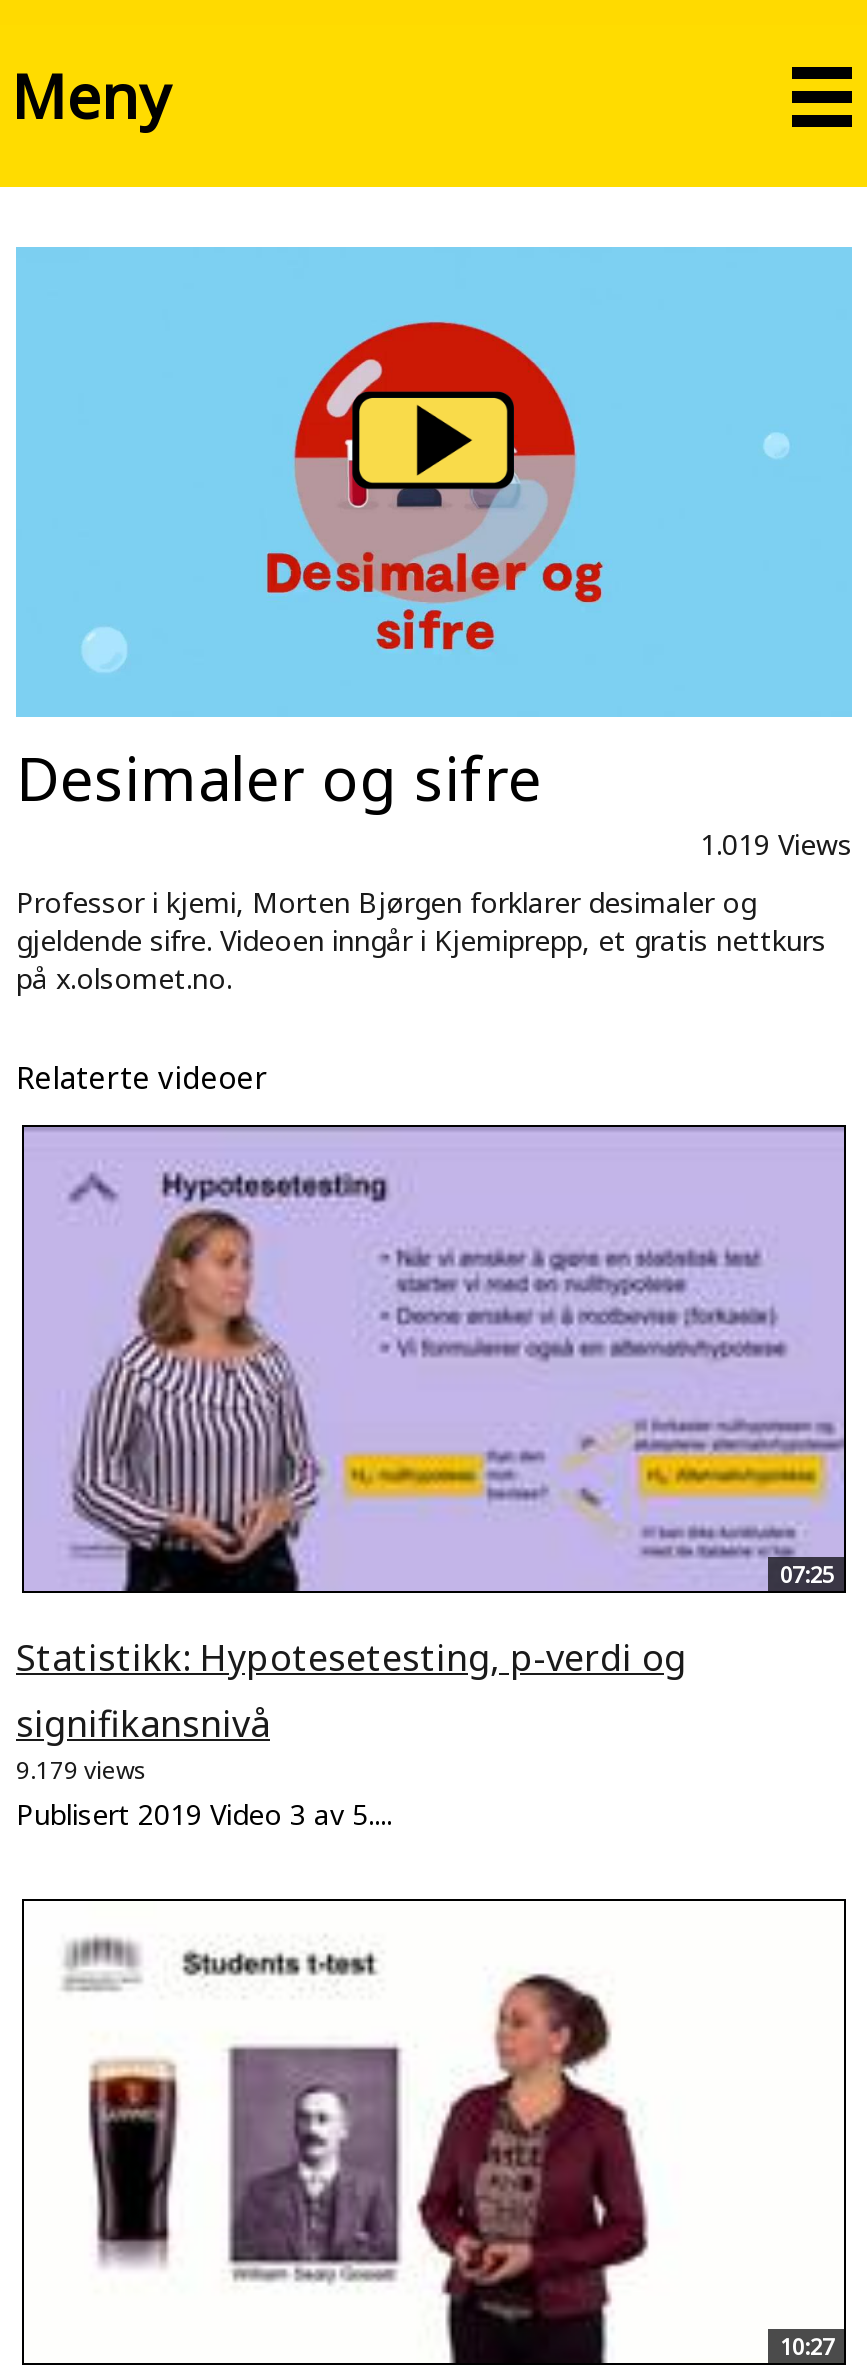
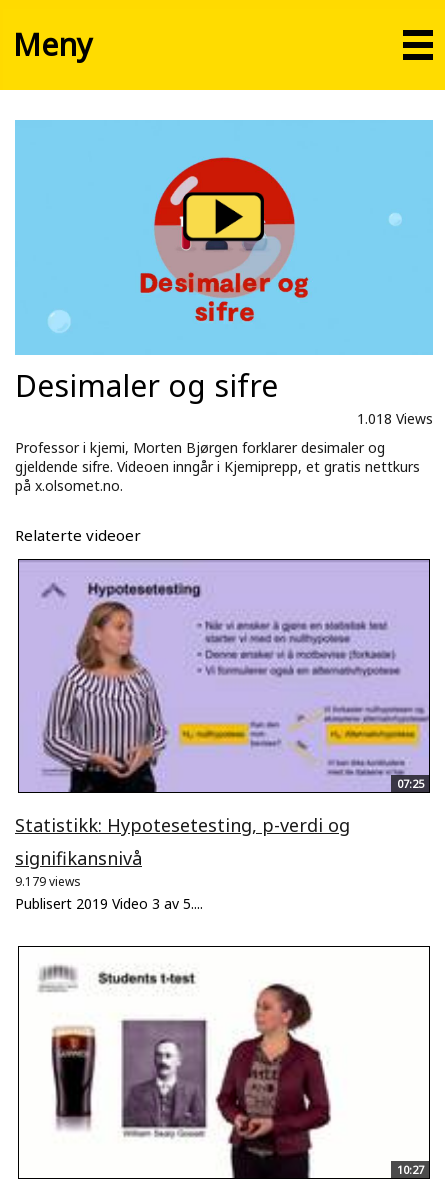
- 1.019 Views
+ 1.018 Views
